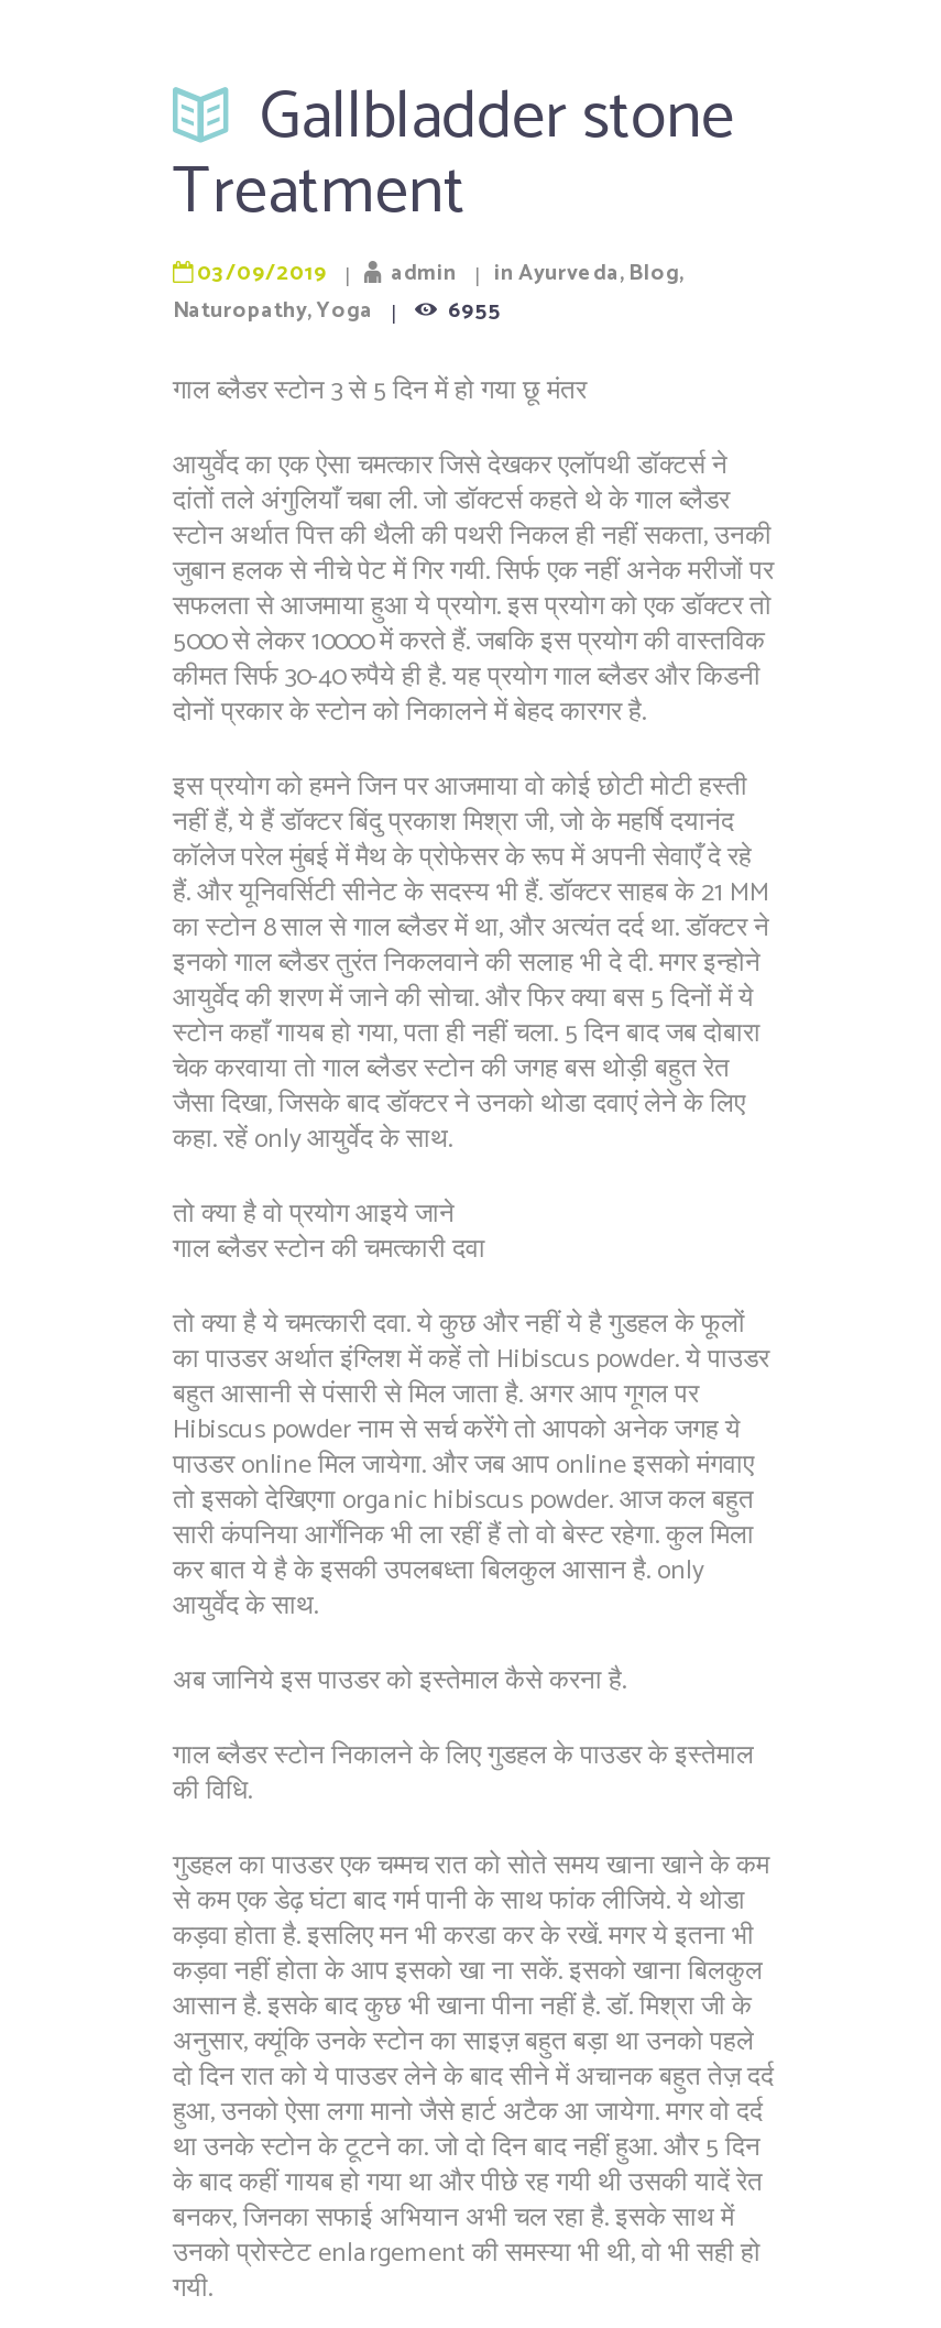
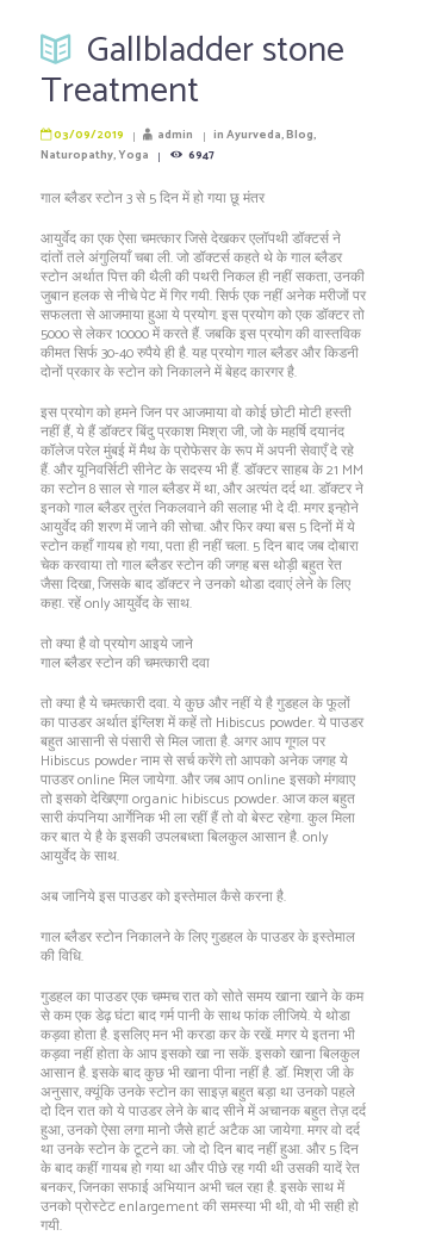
- 6955
+ 6947
